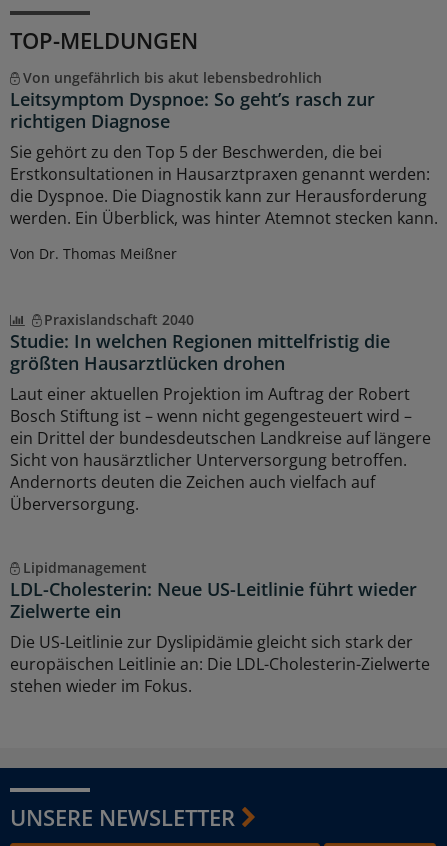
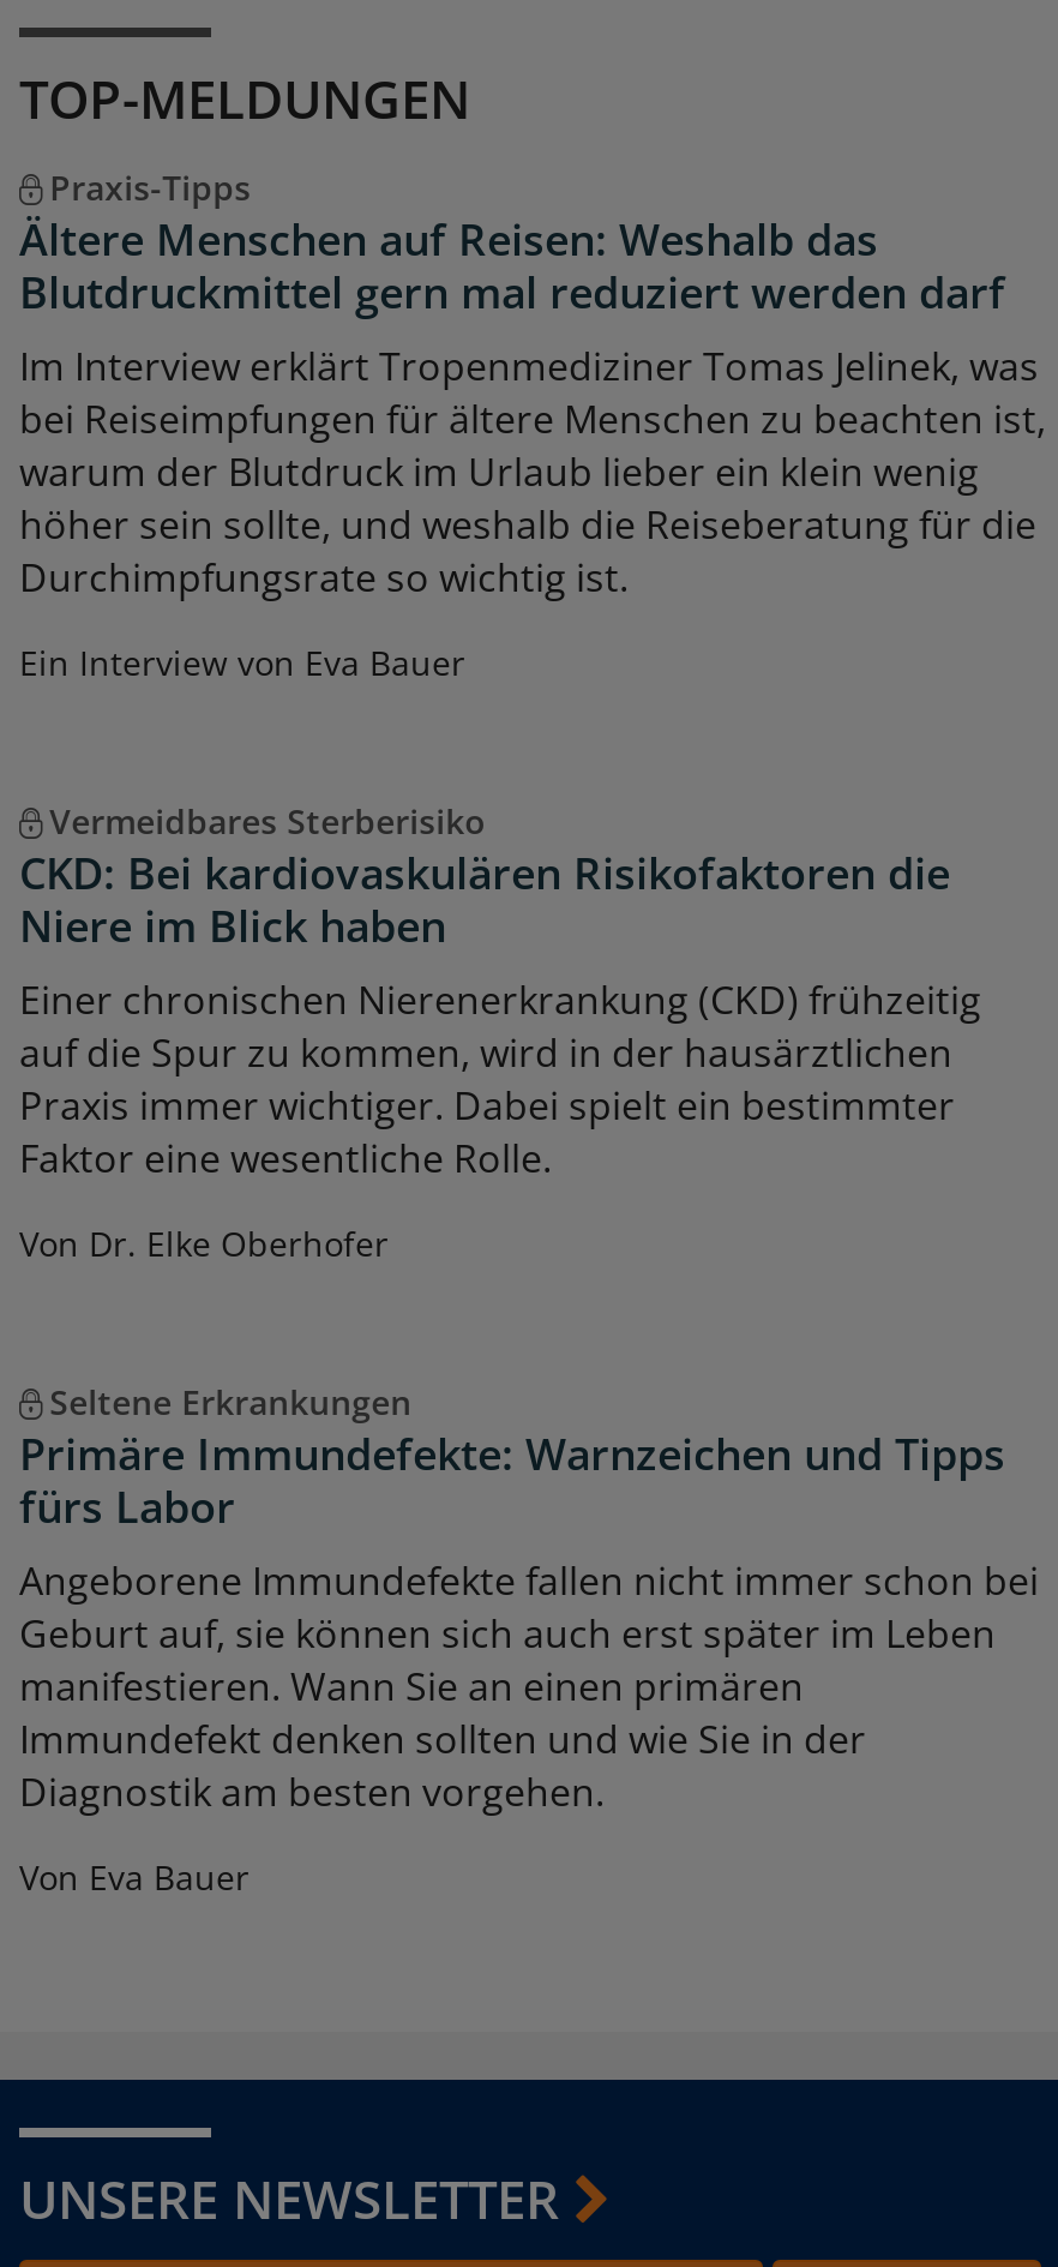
- Von ungefährlich bis akut lebensbedrohlich
- Leitsymptom Dyspnoe: So geht’s rasch zur
- richtigen Diagnose
- Sie gehört zu den Top 5 der Beschwerden, die bei
- Erstkonsultationen in Hausarztpraxen genannt werden:
- die Dyspnoe. Die Diagnostik kann zur Herausforderung
- werden. Ein Überblick, was hinter Atemnot stecken kann.
- Von Dr. Thomas Meißner
- Praxislandschaft 2040
- Studie: In welchen Regionen mittelfristig die
- größten Hausarztlücken drohen
- Laut einer aktuellen Projektion im Auftrag der Robert
- Bosch Stiftung ist – wenn nicht gegengesteuert wird –
- ein Drittel der bundesdeutschen Landkreise auf längere
- Sicht von hausärztlicher Unterversorgung betroffen.
- Andernorts deuten die Zeichen auch vielfach auf
- Überversorgung.
- Lipidmanagement
- LDL-Cholesterin: Neue US-Leitlinie führt wieder
- Zielwerte ein
- Die US-Leitlinie zur Dyslipidämie gleicht sich stark der
- europäischen Leitlinie an: Die LDL-Cholesterin-Zielwerte
- stehen wieder im Fokus.
+ Praxis-Tipps
+ Ältere Menschen auf Reisen: Weshalb das
+ Blutdruckmittel gern mal reduziert werden darf
+ Im Interview erklärt Tropenmediziner Tomas Jelinek, was
+ bei Reiseimpfungen für ältere Menschen zu beachten ist,
+ warum der Blutdruck im Urlaub lieber ein klein wenig
+ höher sein sollte, und weshalb die Reiseberatung für die
+ Durchimpfungsrate so wichtig ist.
+ Ein Interview von Eva Bauer
+ Vermeidbares Sterberisiko
+ CKD: Bei kardiovaskulären Risikofaktoren die
+ Niere im Blick haben
+ Einer chronischen Nierenerkrankung (CKD) frühzeitig
+ auf die Spur zu kommen, wird in der hausärztlichen
+ Praxis immer wichtiger. Dabei spielt ein bestimmter
+ Faktor eine wesentliche Rolle.
+ Von Dr. Elke Oberhofer
+ Seltene Erkrankungen
+ Primäre Immundefekte: Warnzeichen und Tipps
+ fürs Labor
+ Angeborene Immundefekte fallen nicht immer schon bei
+ Geburt auf, sie können sich auch erst später im Leben
+ manifestieren. Wann Sie an einen primären
+ Immundefekt denken sollten und wie Sie in der
+ Diagnostik am besten vorgehen.
+ Von Eva Bauer
